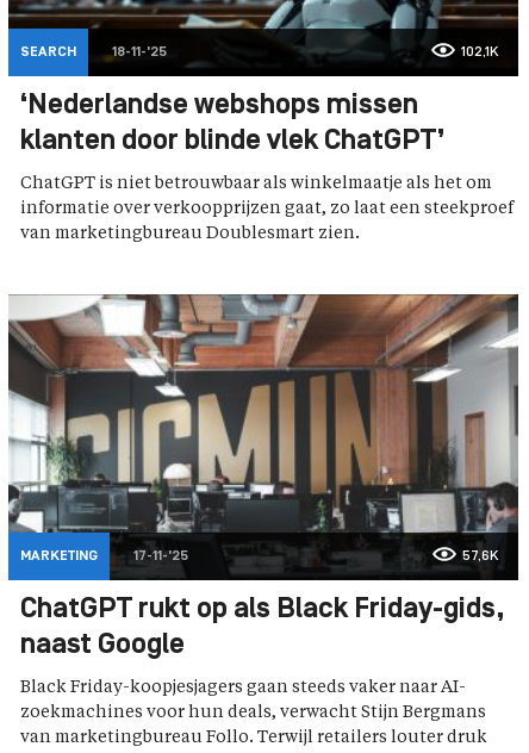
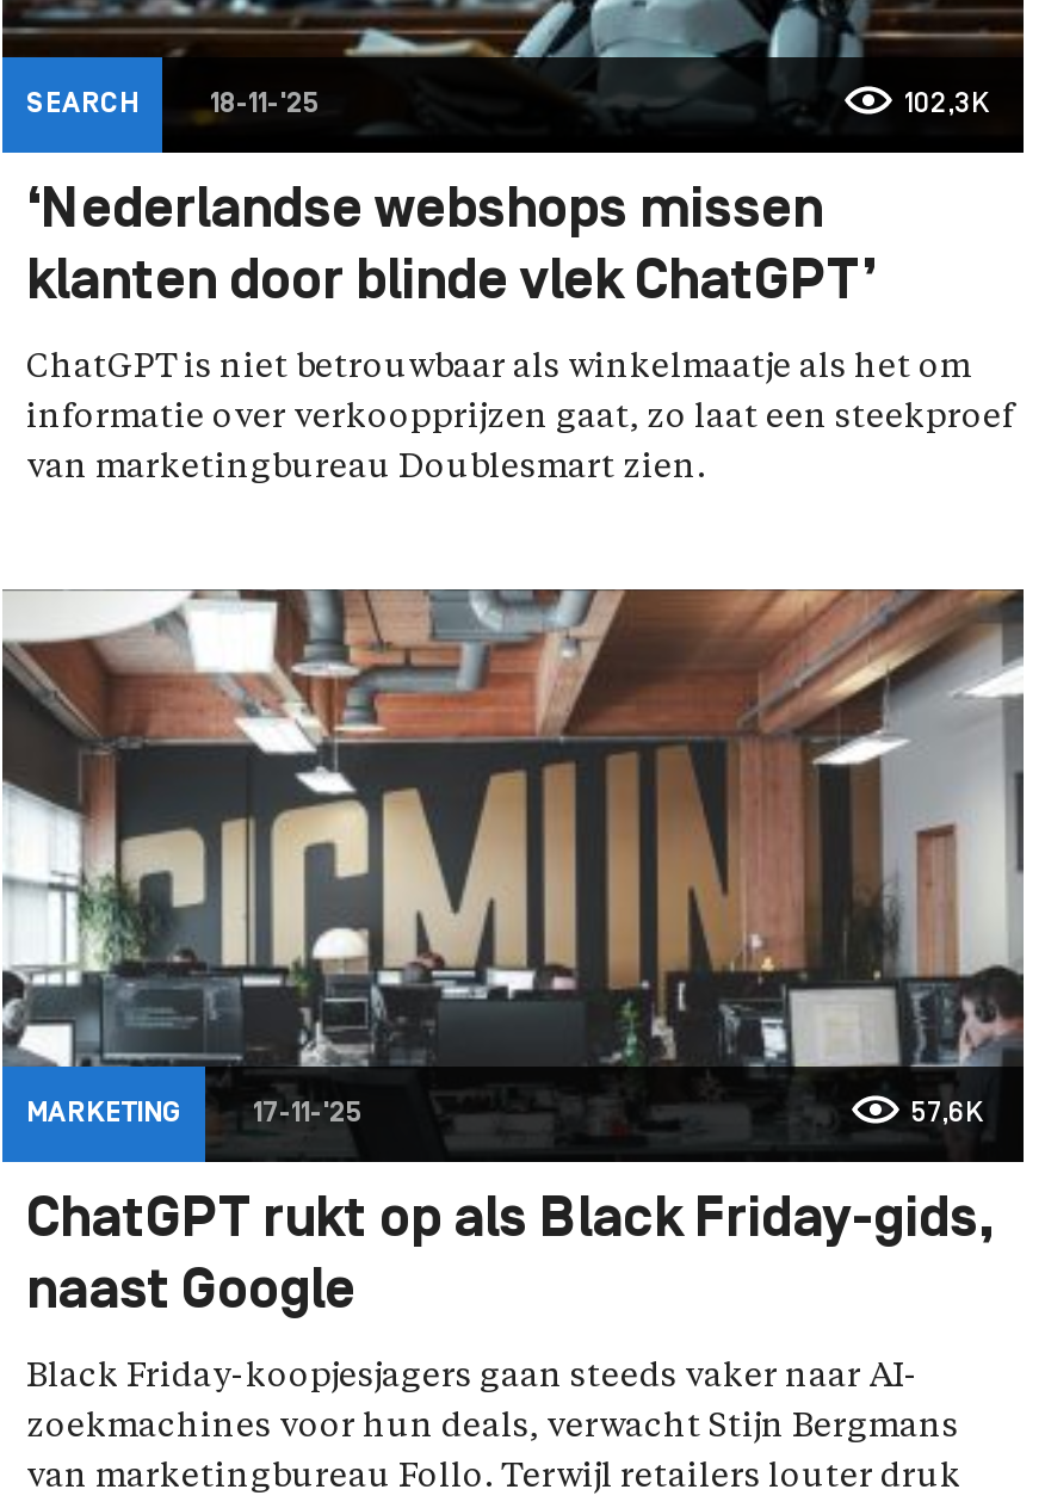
- 102,1K
+ 102,3K
